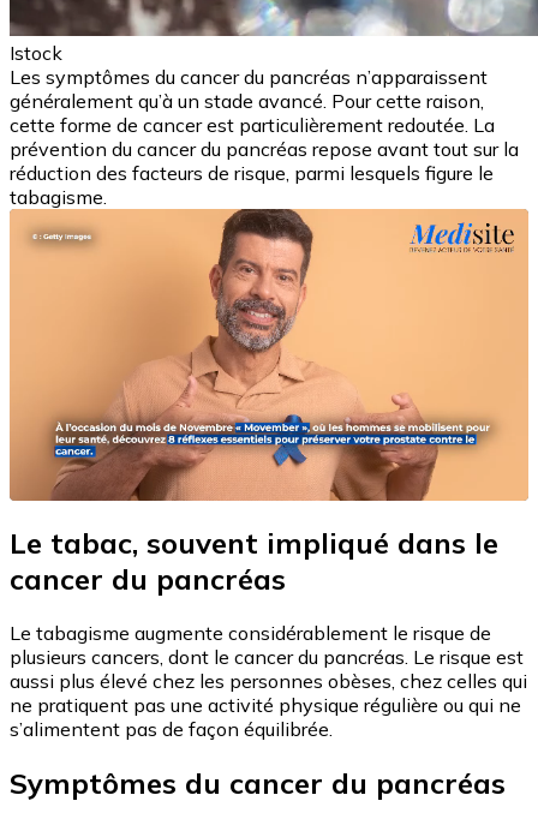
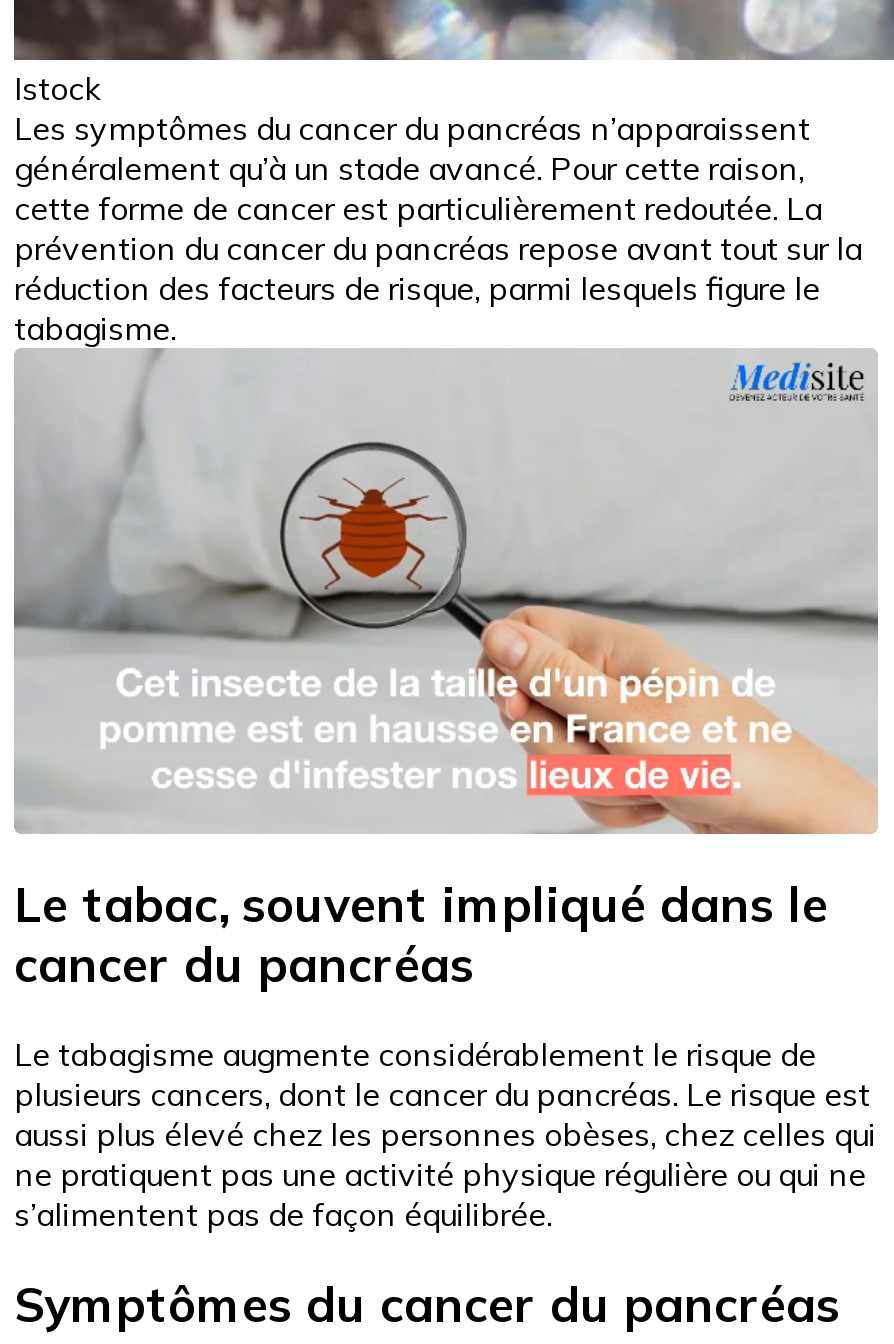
- [image]
+ [image]
